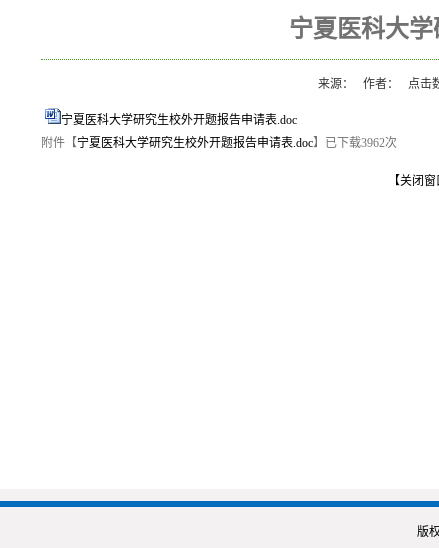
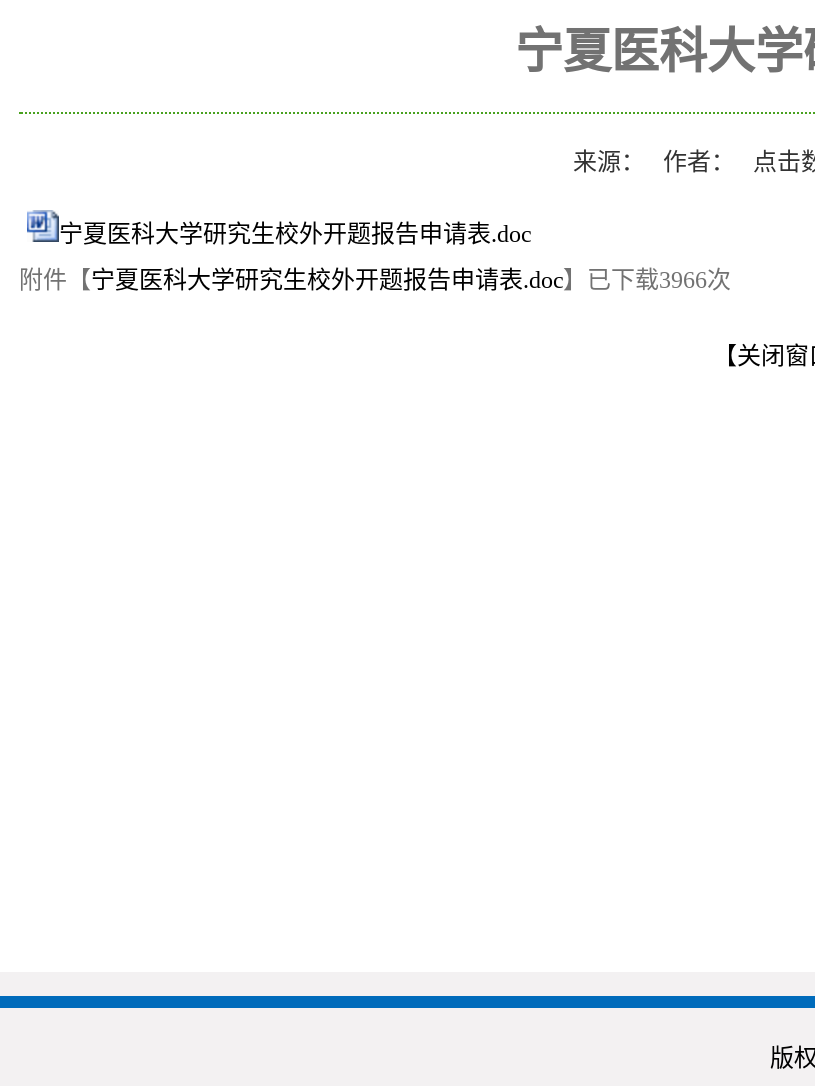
- 附件【宁夏医科大学研究生校外开题报告申请表.doc】已下载3962次
+ 附件【宁夏医科大学研究生校外开题报告申请表.doc】已下载3966次
